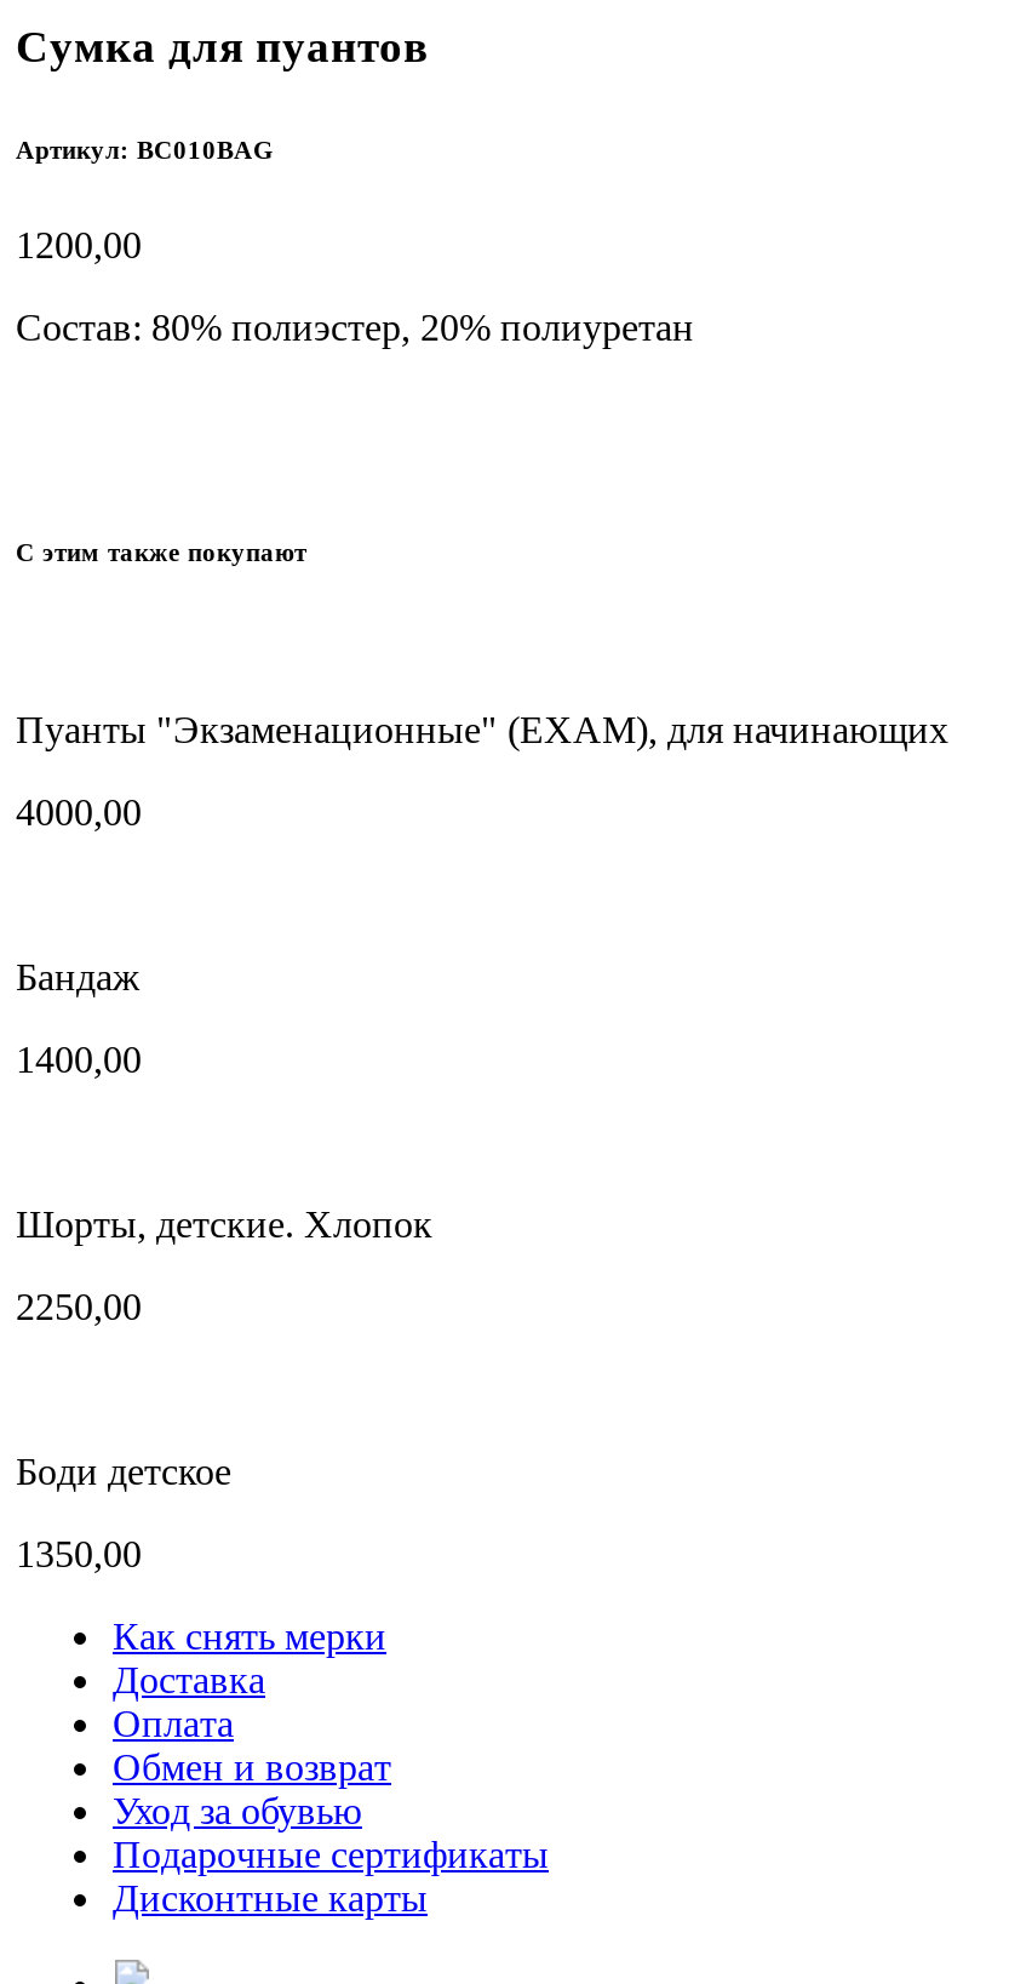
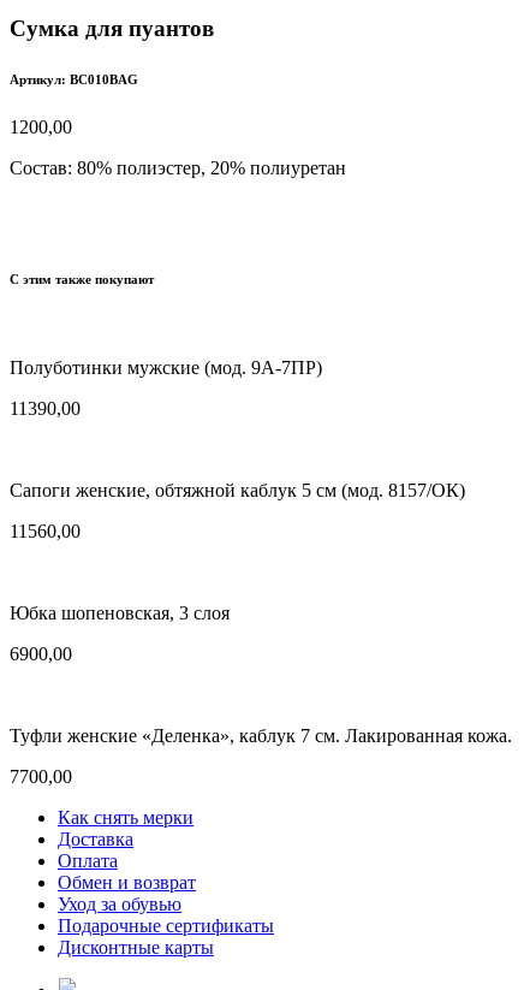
- Пуанты "Экзаменационные" (EXAM), для начинающих
+ Полуботинки мужские (мод. 9А-7ПР)

- 4000,00
+ 11390,00

- Бандаж
+ Сапоги женские, обтяжной каблук 5 см (мод. 8157/ОК)

- 1400,00
+ 11560,00

- Шорты, детские. Хлопок
+ Юбка шопеновская, 3 слоя

- 2250,00
+ 6900,00

- Боди детское
+ Туфли женские «Деленка», каблук 7 см. Лакированная кожа.

- 1350,00
+ 7700,00
